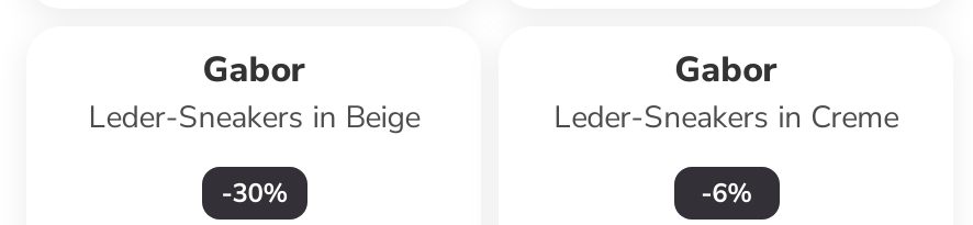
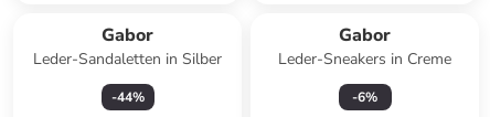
- Leder-Sneakers in Beige
+ Leder-Sandaletten in Silber

- -30%
+ -44%
